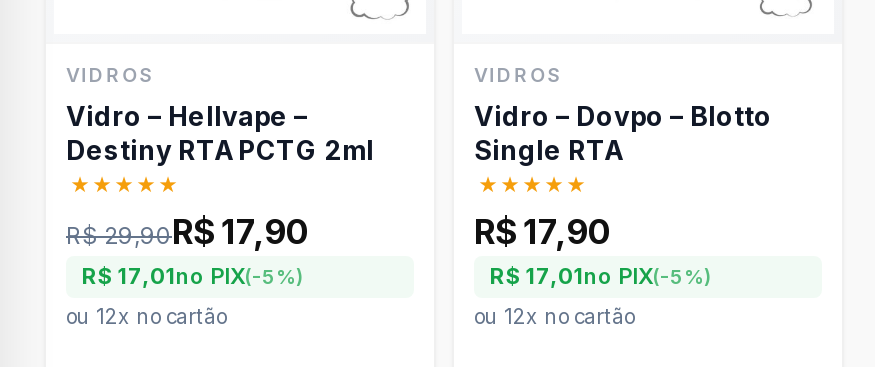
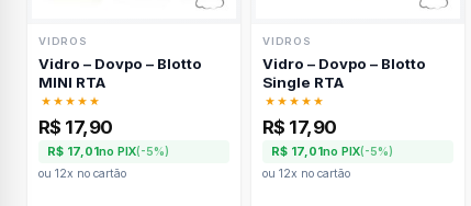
- Vidro – Hellvape –
- Destiny RTA PCTG 2ml
+ Vidro – Dovpo – Blotto
+ MINI RTA

- R$ 29,90R$ 17,90
+ R$ 17,90
